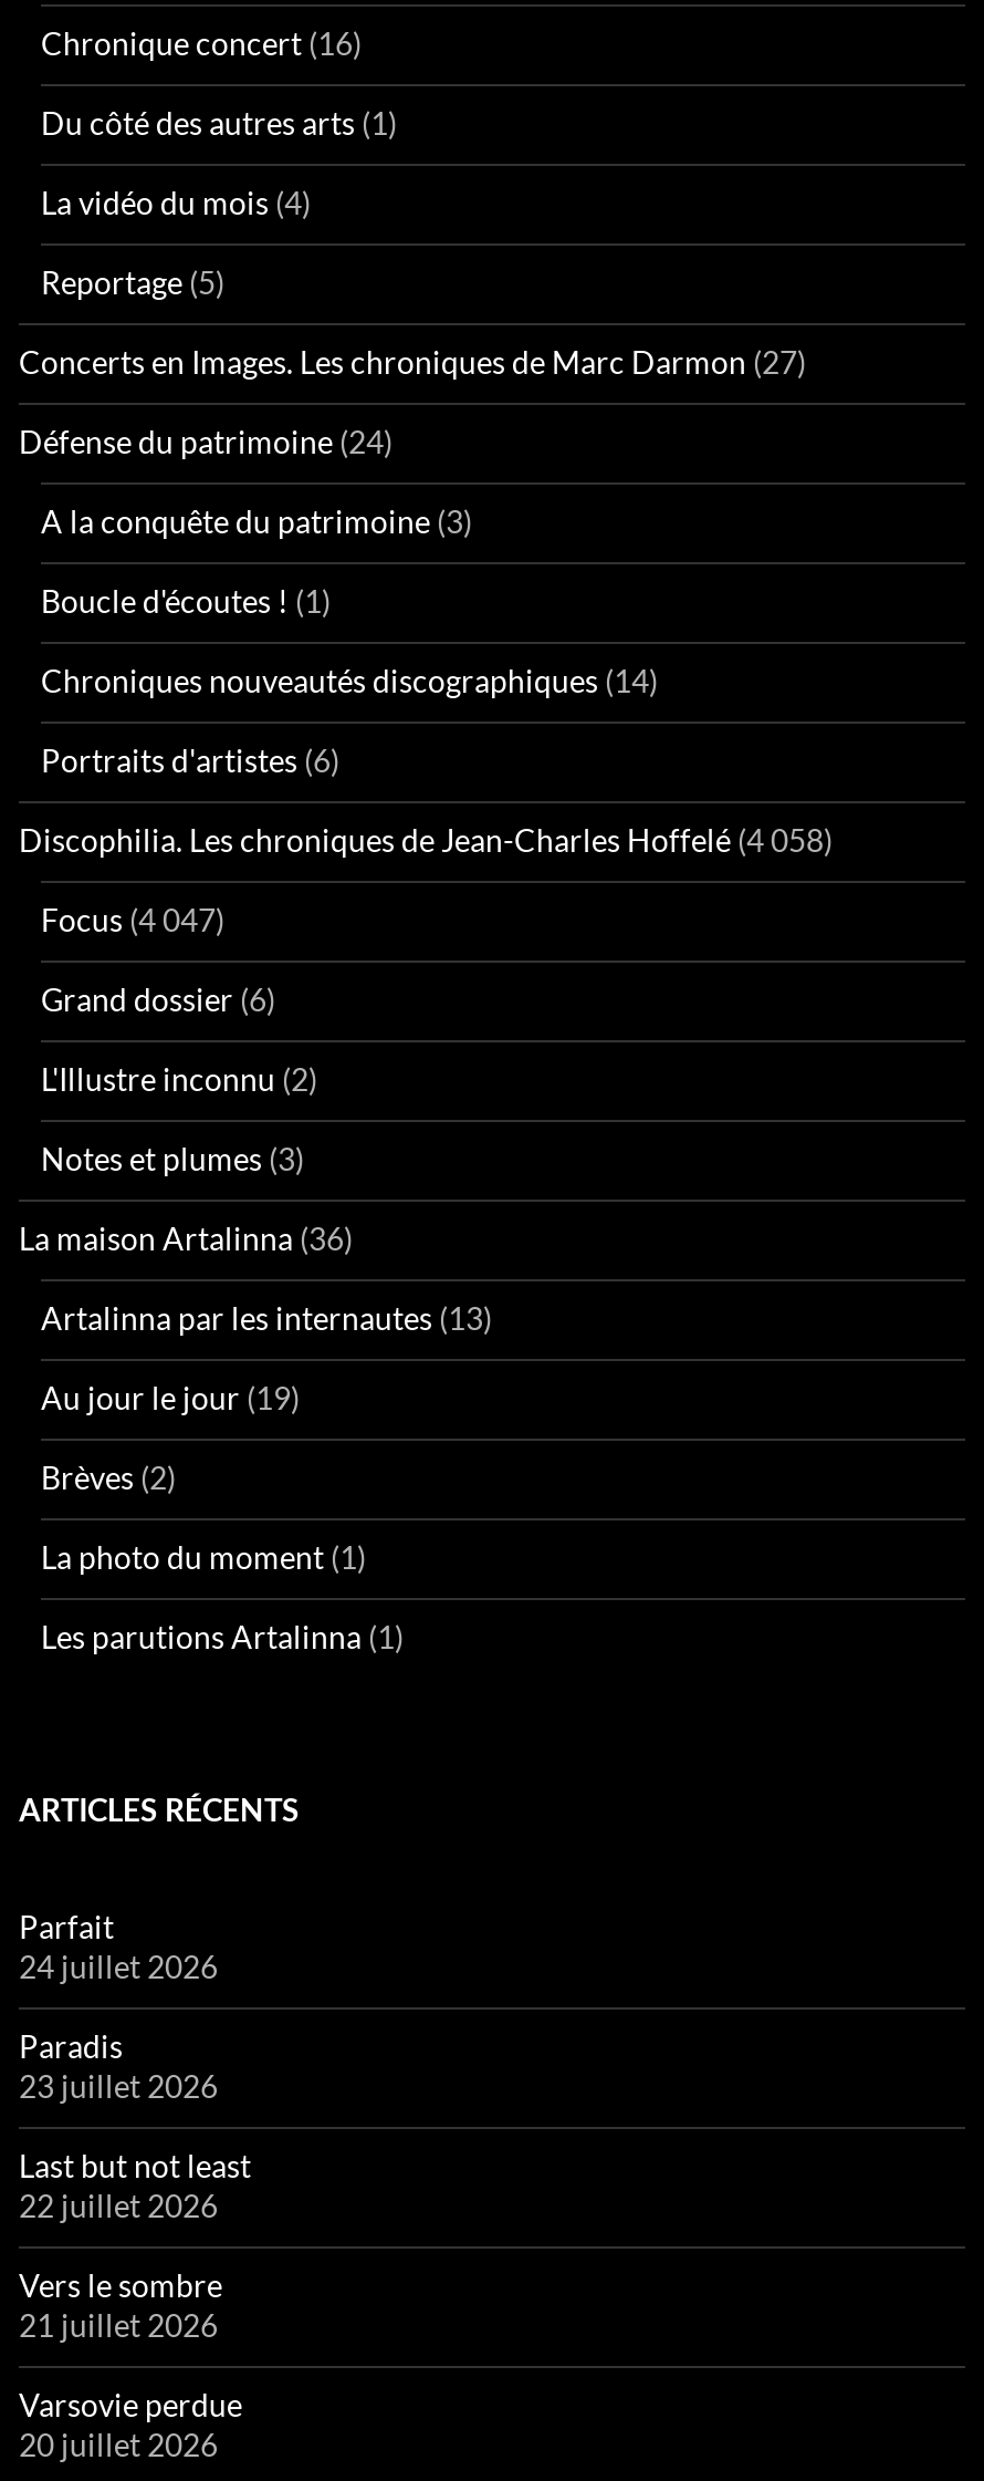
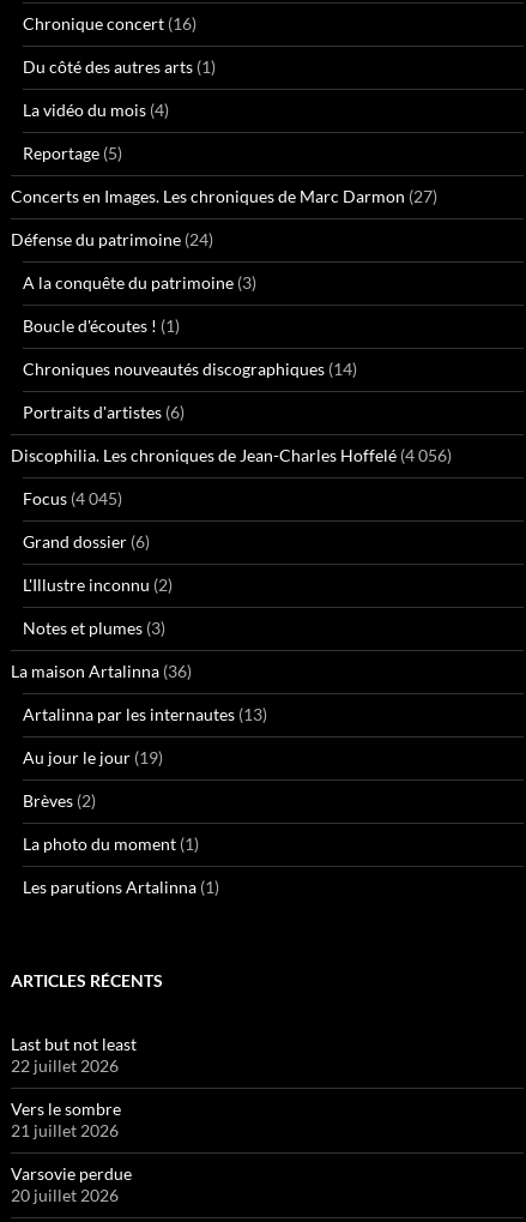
- Discophilia. Les chroniques de Jean-Charles Hoffelé (4 058)
+ Discophilia. Les chroniques de Jean-Charles Hoffelé (4 056)

- Focus (4 047)
+ Focus (4 045)

- Parfait
- 24 juillet 2026
- Paradis
- 23 juillet 2026
